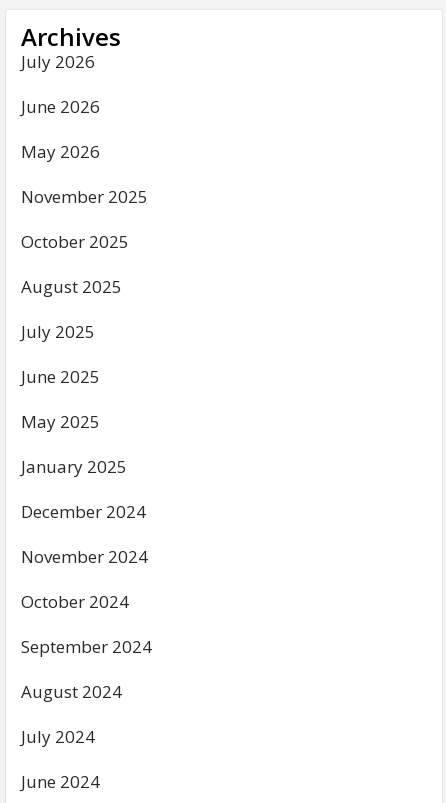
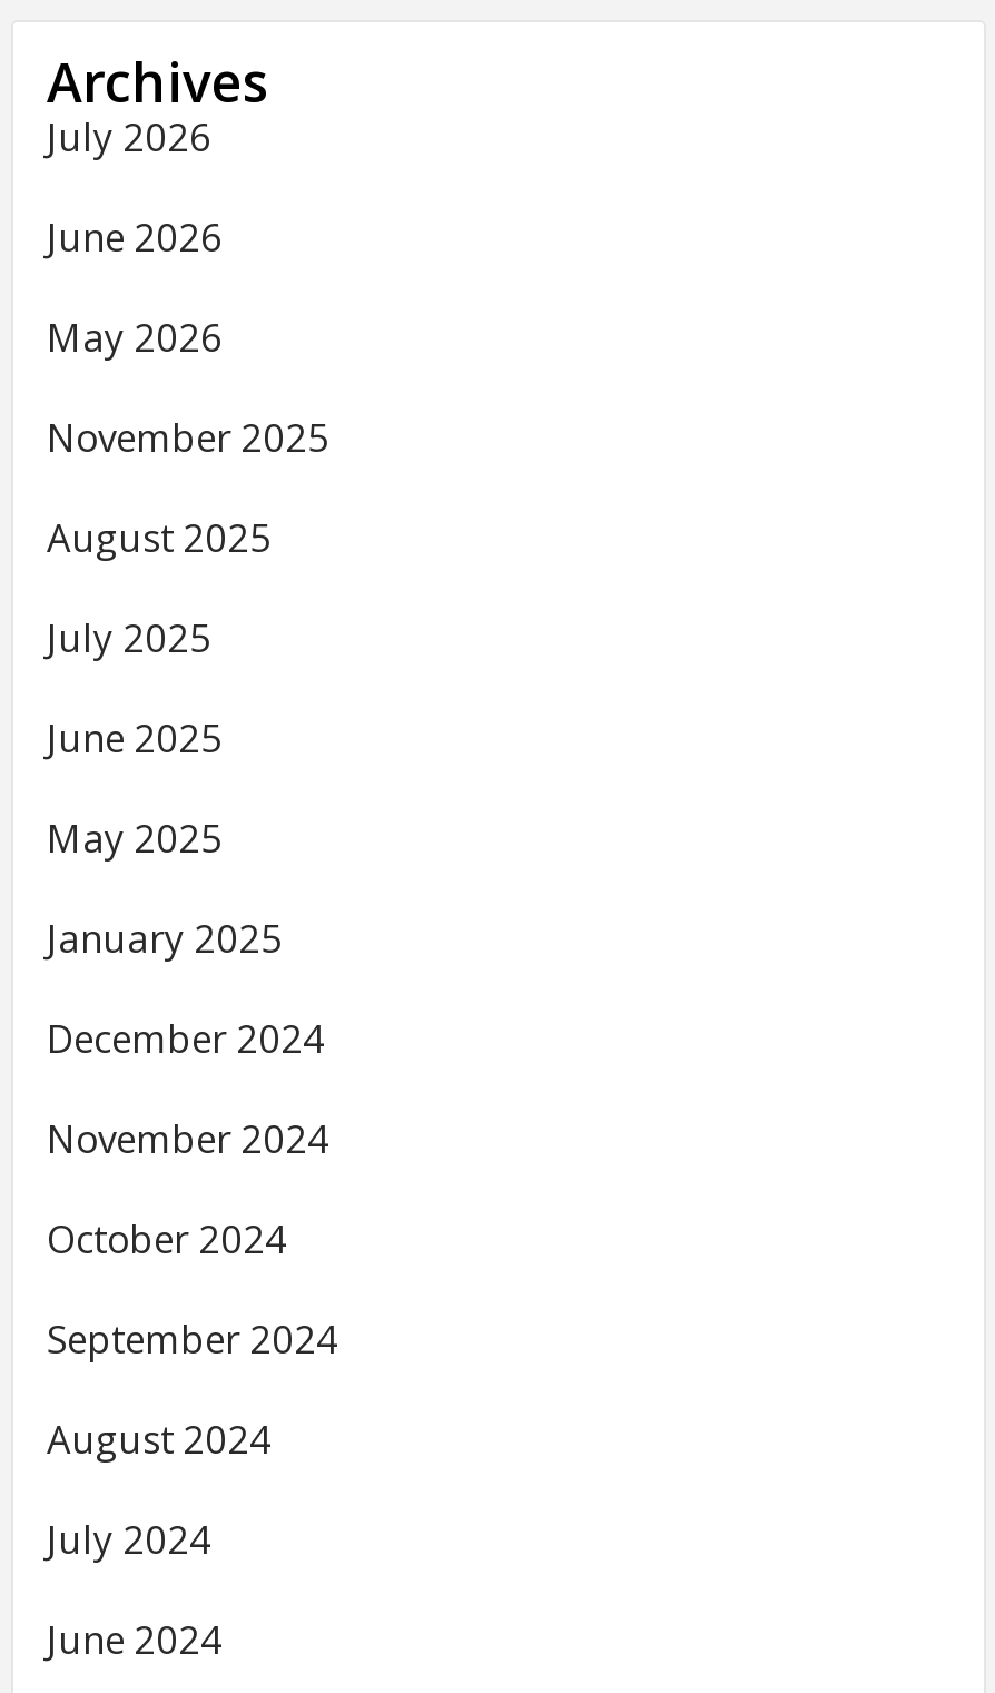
- October 2025
